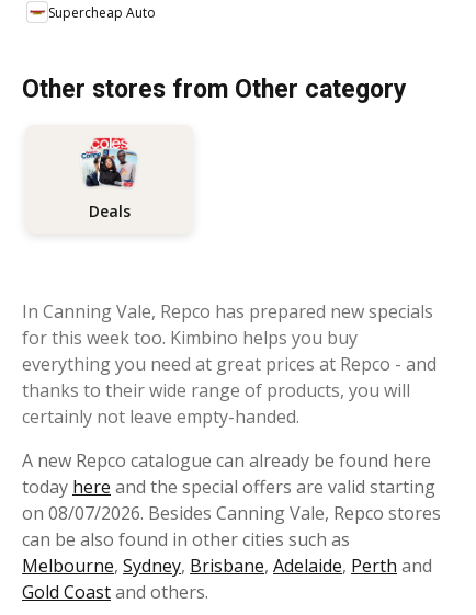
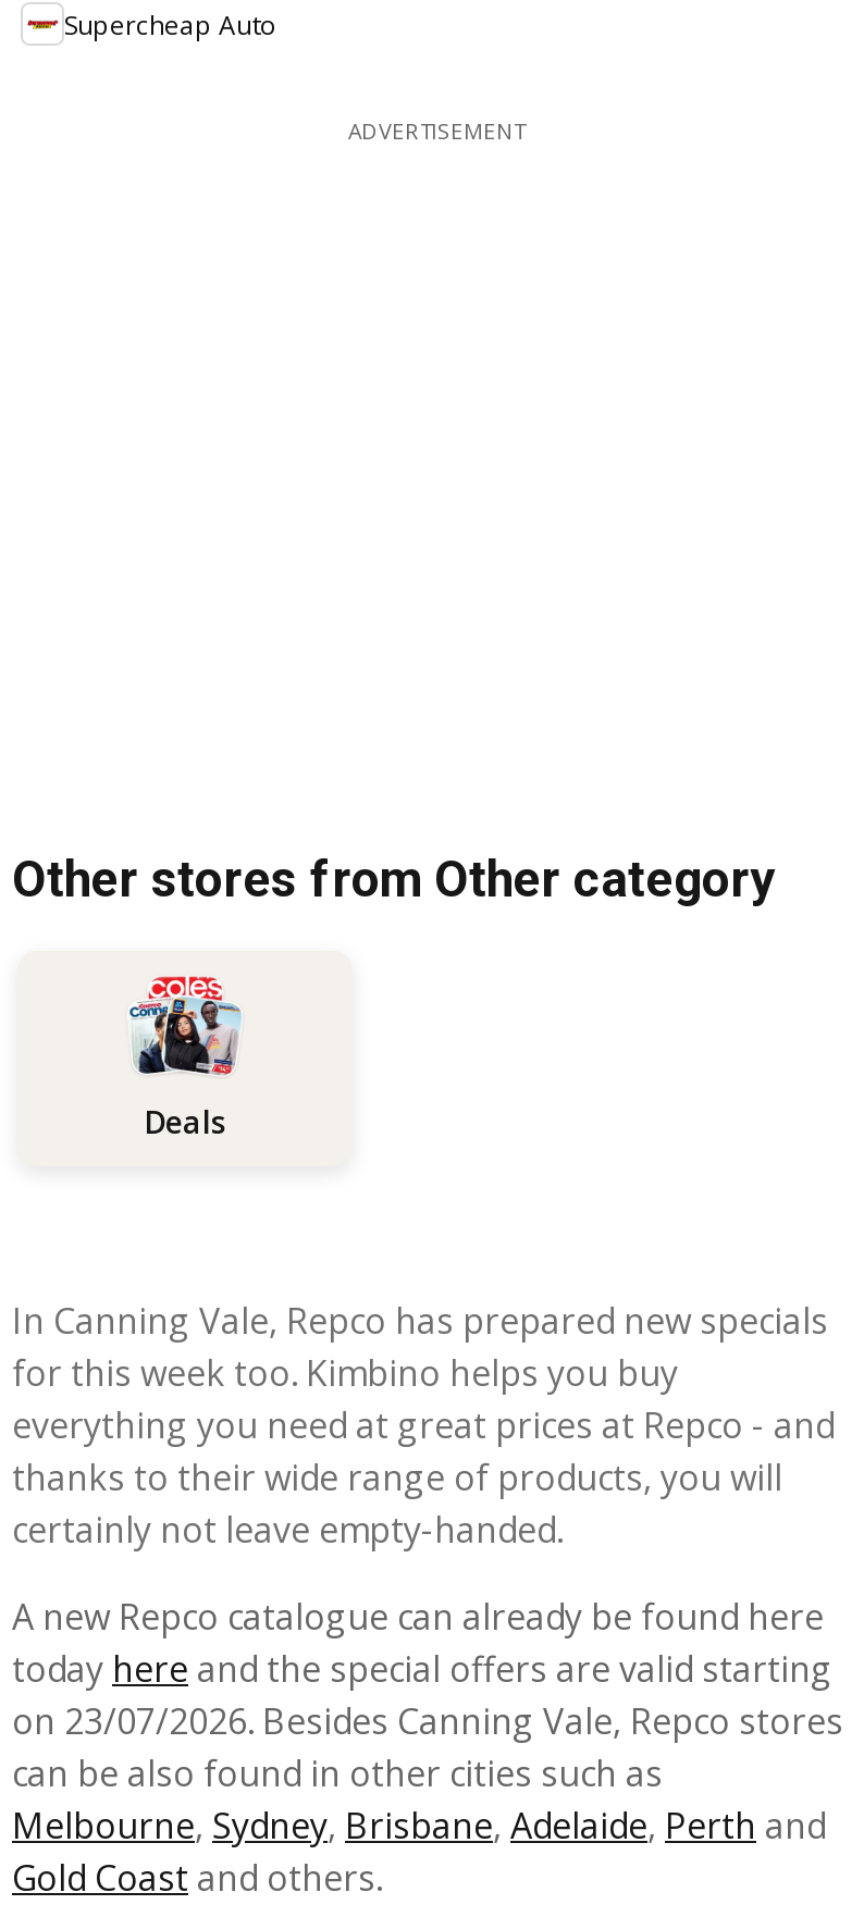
+ ADVERTISEMENT

- on 08/07/2026. Besides Canning Vale, Repco stores
+ on 23/07/2026. Besides Canning Vale, Repco stores
